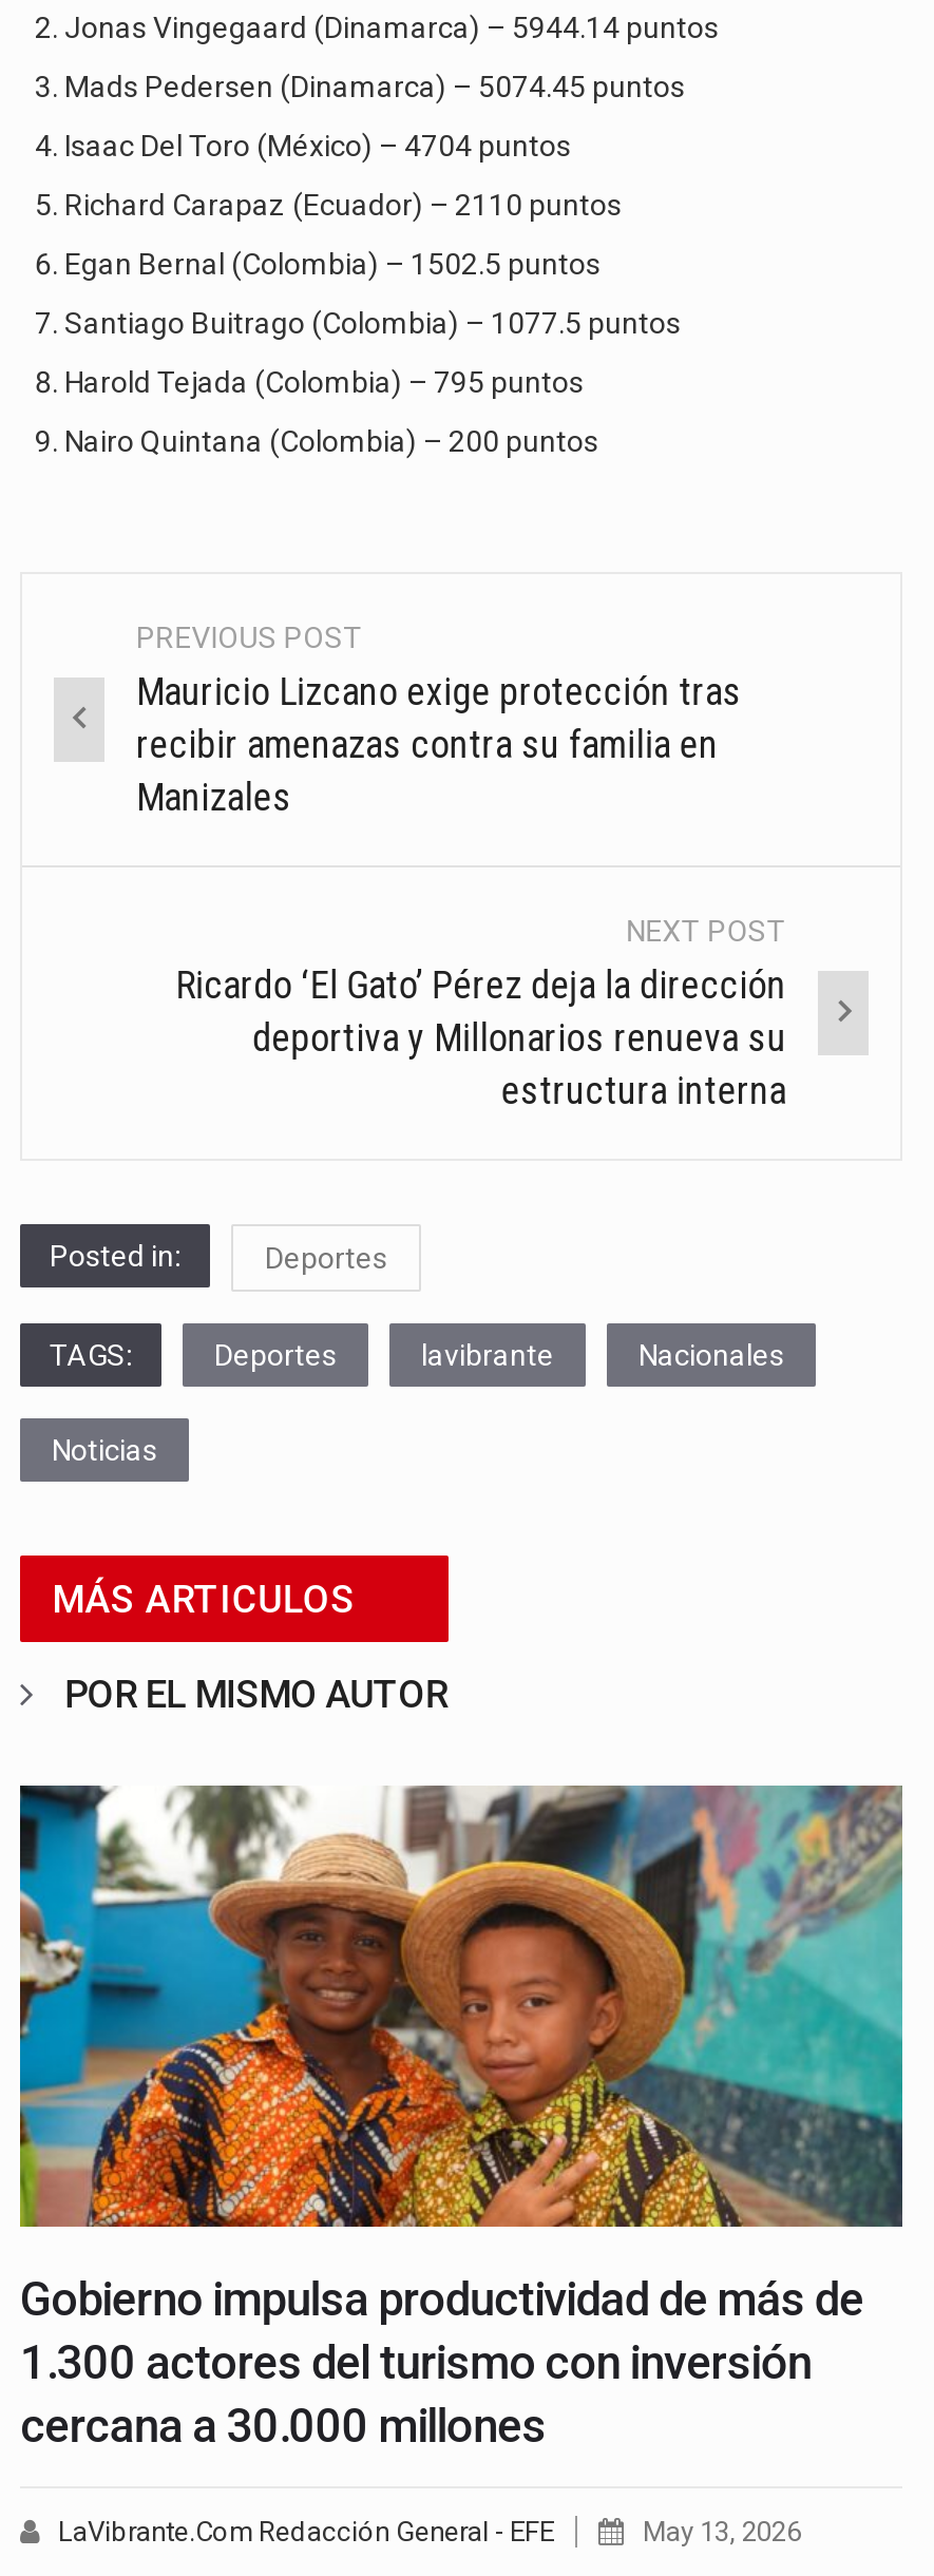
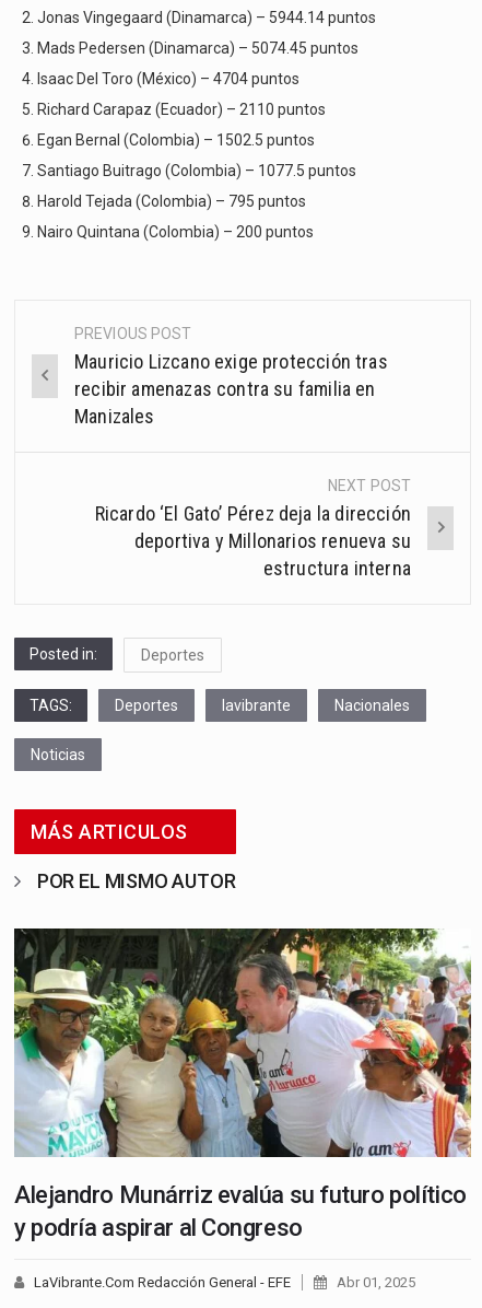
- [image]
- Gobierno impulsa productividad de más de
- 1.300 actores del turismo con inversión
- cercana a 30.000 millones
+ [image]
+ Alejandro Munárriz evalúa su futuro político
+ y podría aspirar al Congreso

- May 13, 2026
+ Abr 01, 2025
